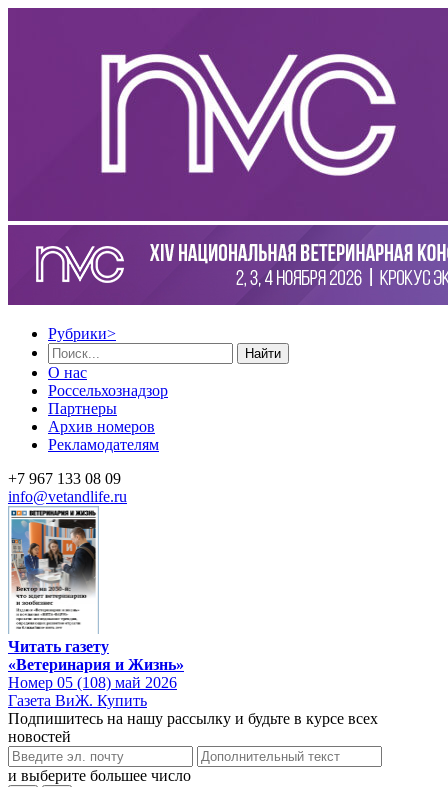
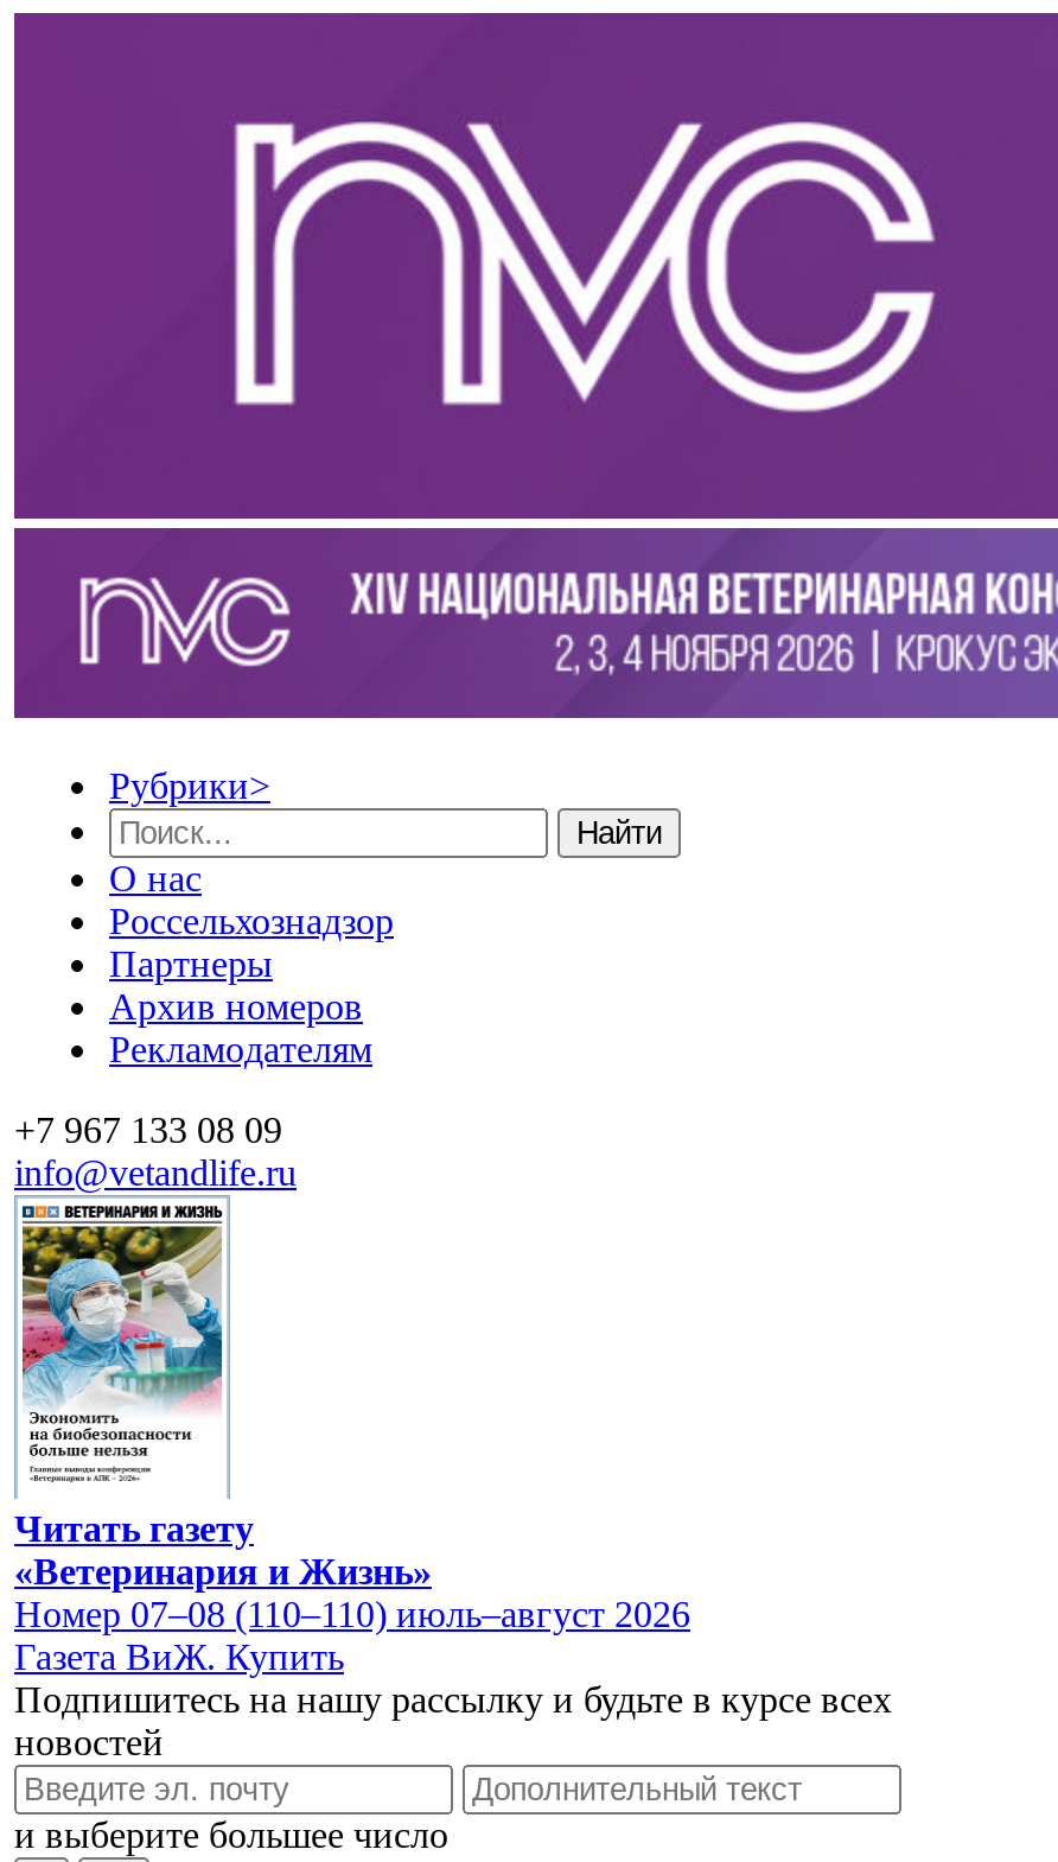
- [image]
+ [image]

- Номер 05 (108) май 2026
+ Номер 07–08 (110–110) июль–август 2026
